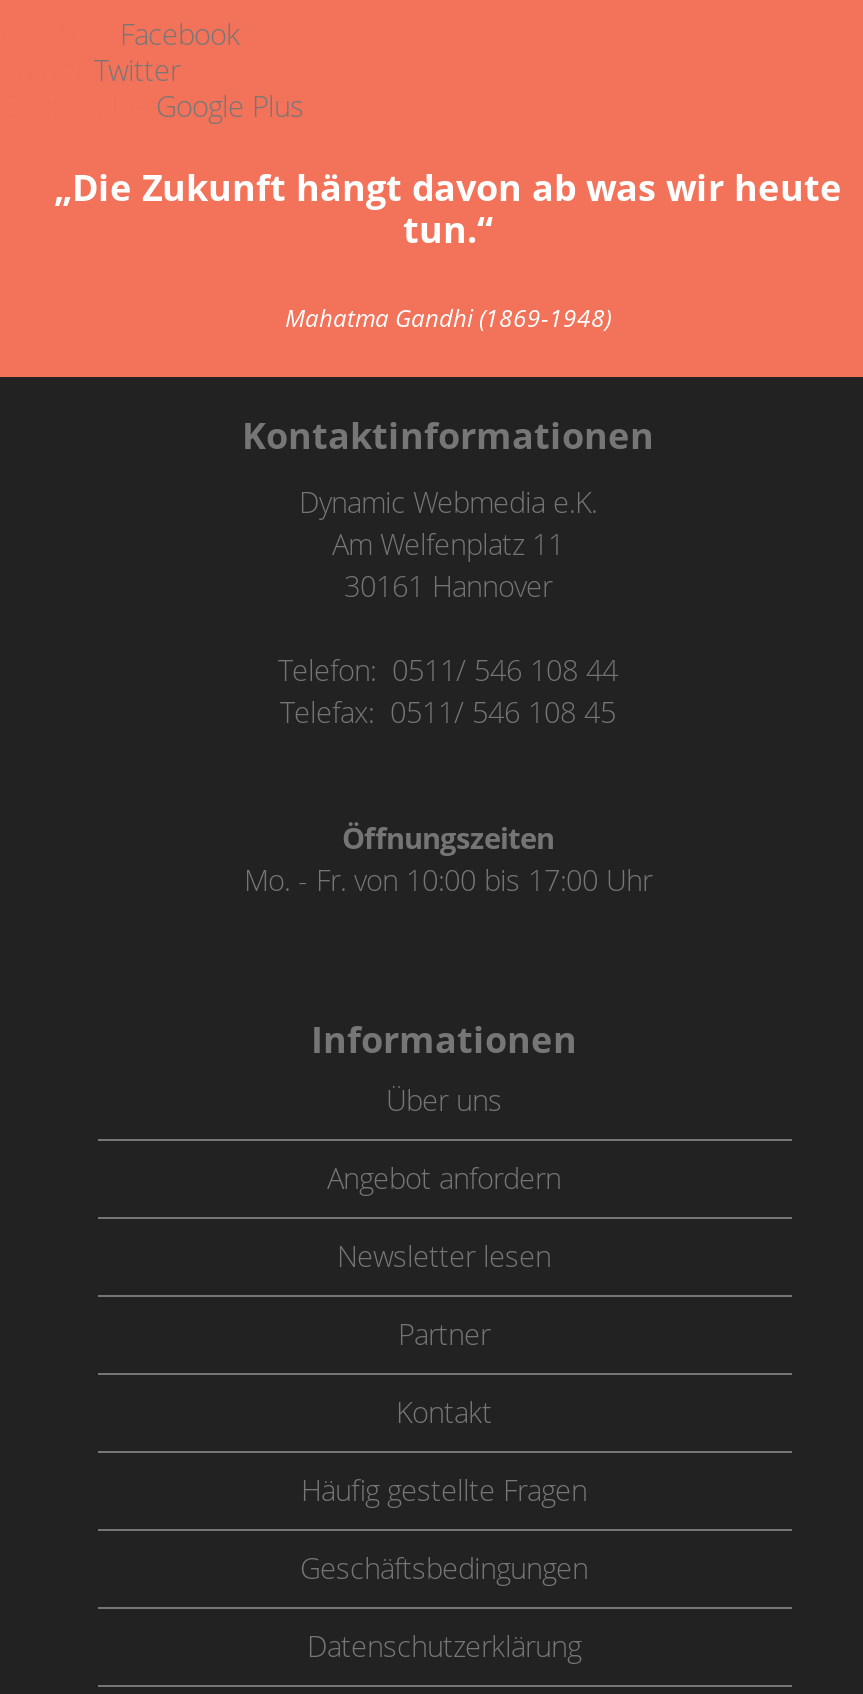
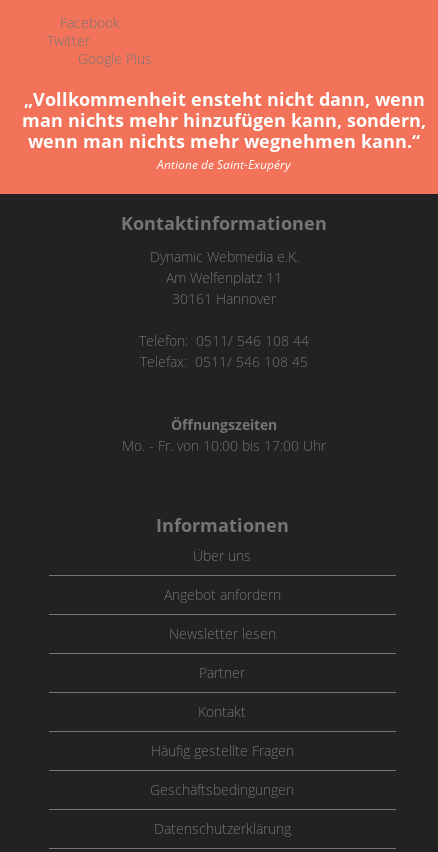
- „Die Zukunft hängt davon ab was wir heute
- tun.“
- Mahatma Gandhi (1869-1948)
+ „Vollkommenheit ensteht nicht dann, wenn
+ man nichts mehr hinzufügen kann, sondern,
+ wenn man nichts mehr wegnehmen kann.“
+ Antione de Saint-Exupéry
